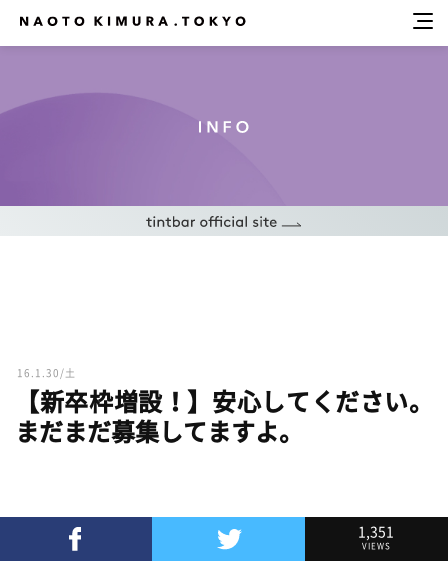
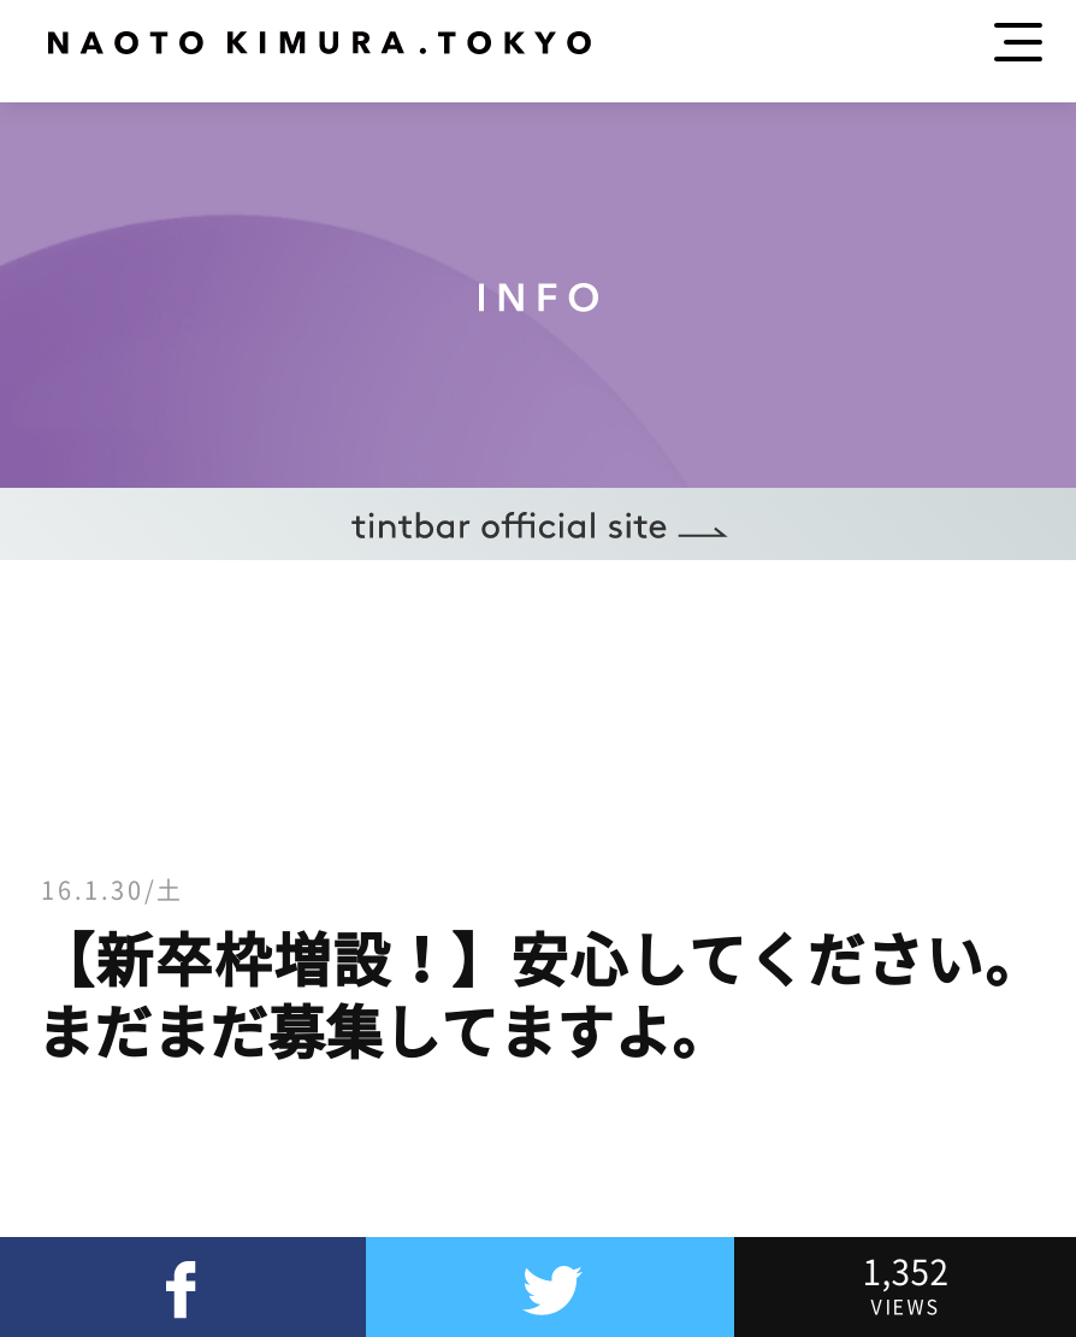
- 1,351
+ 1,352
